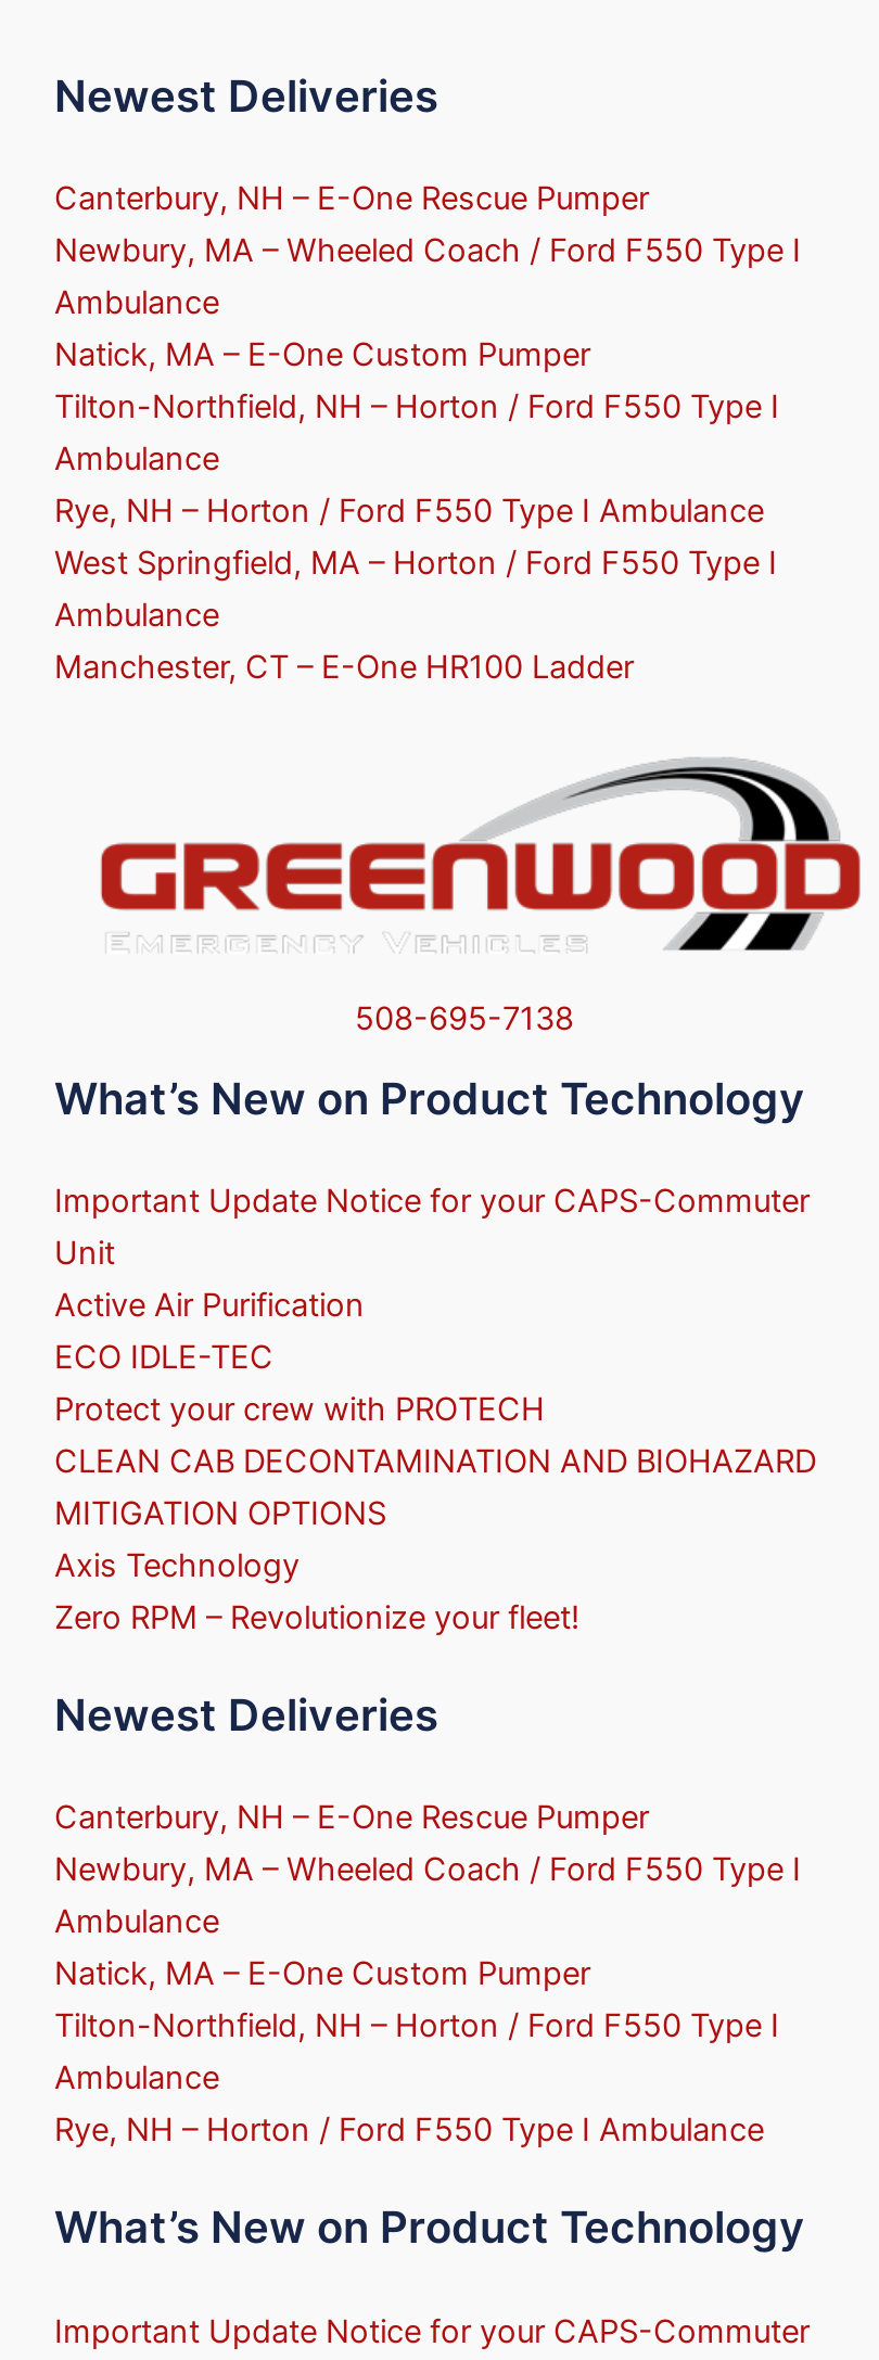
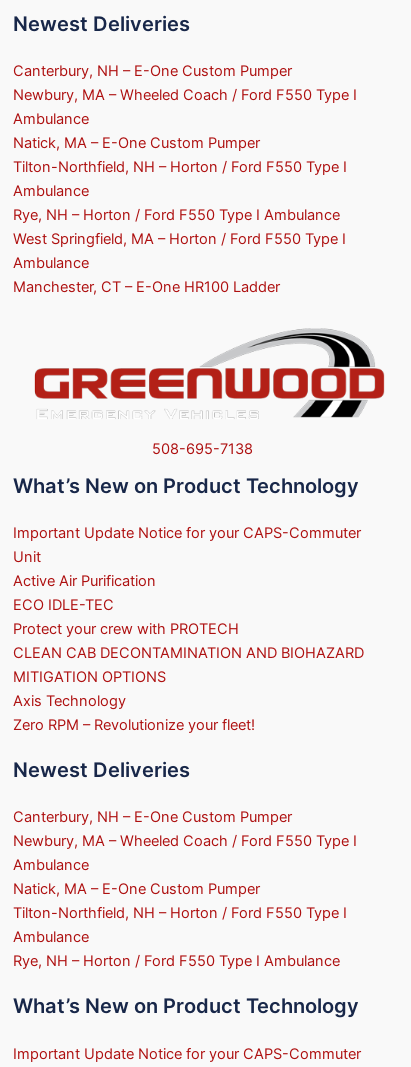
- Canterbury, NH – E-One Rescue Pumper
+ Canterbury, NH – E-One Custom Pumper

- Canterbury, NH – E-One Rescue Pumper
+ Canterbury, NH – E-One Custom Pumper
